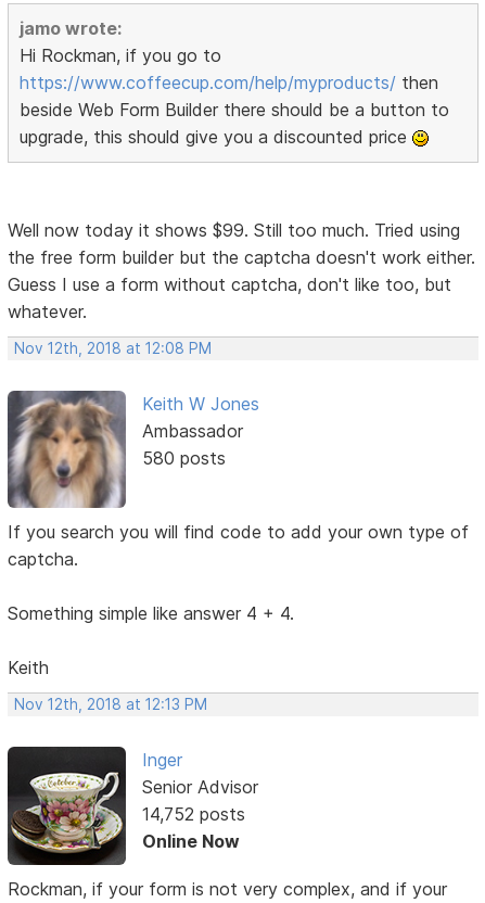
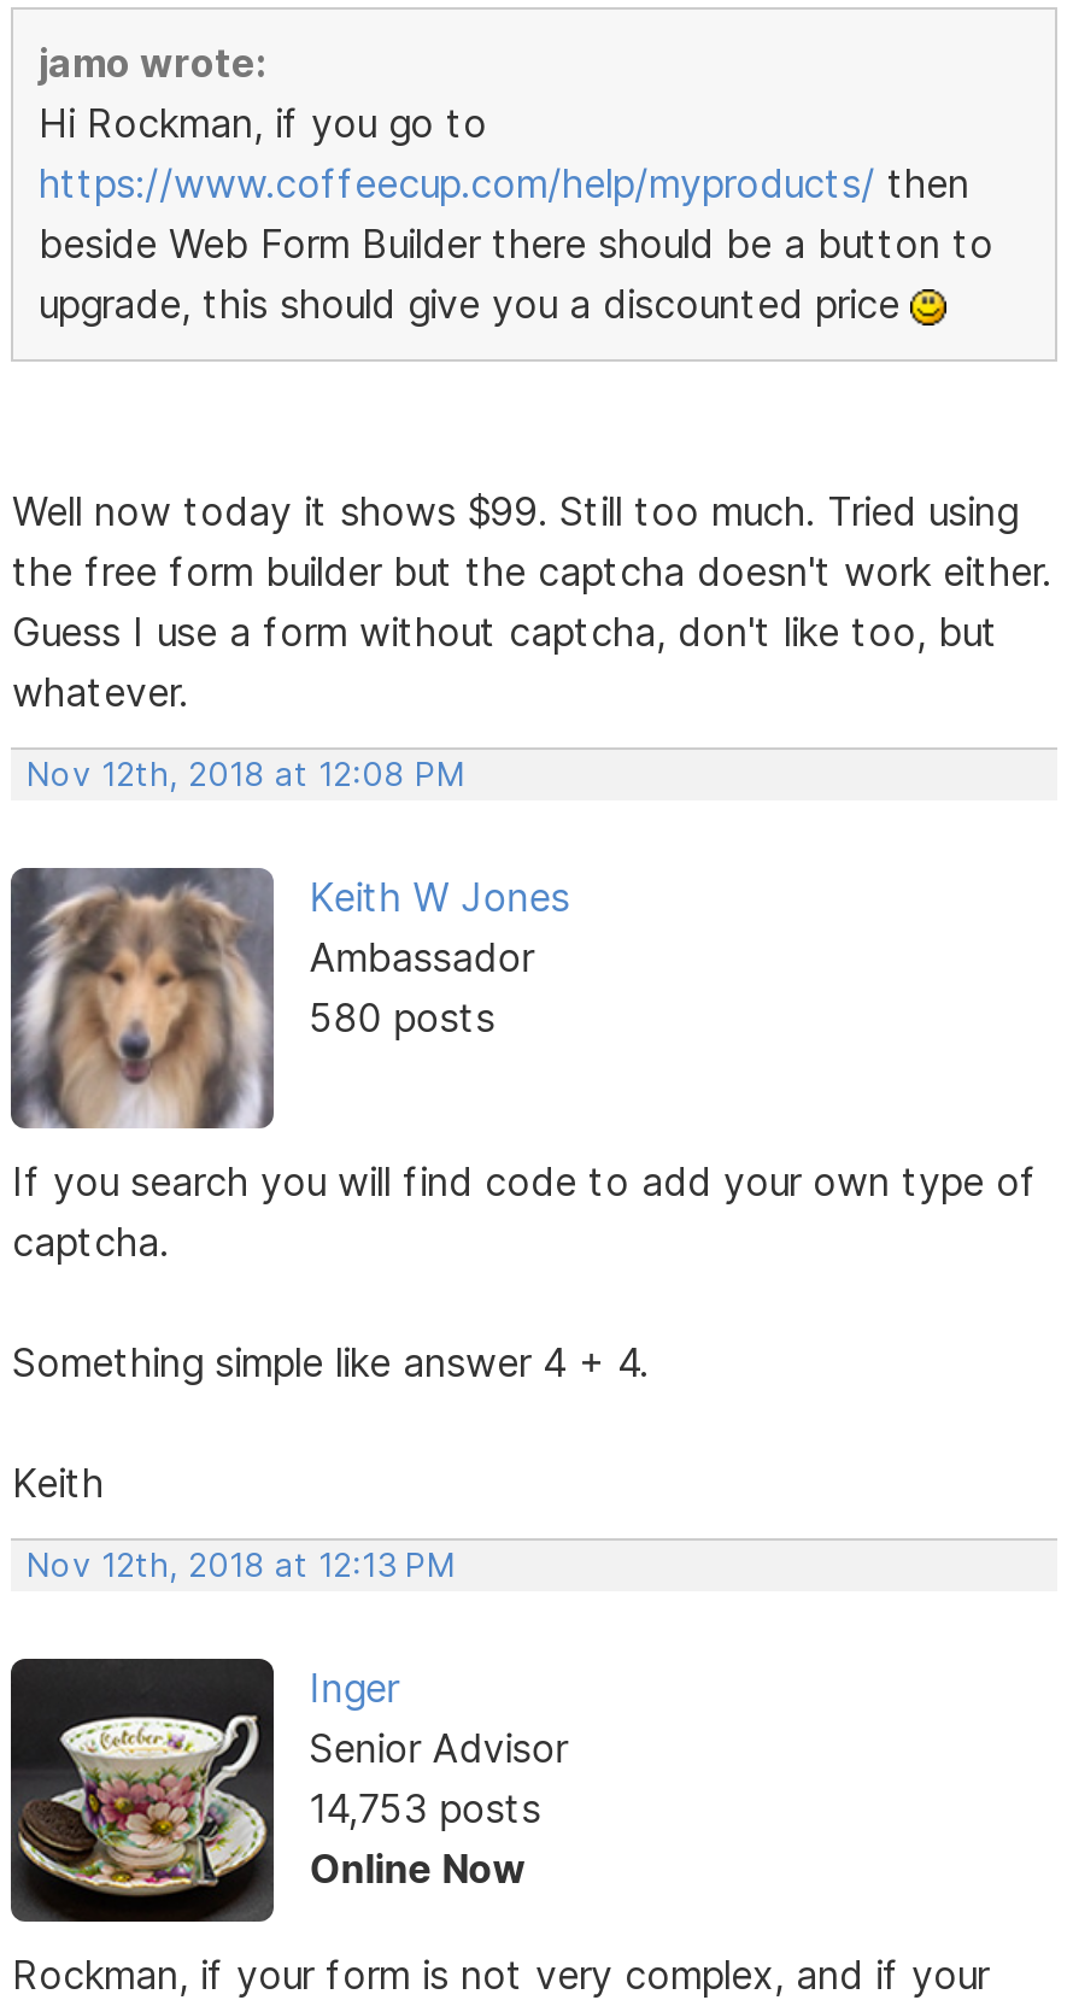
- 14,752 posts
+ 14,753 posts
